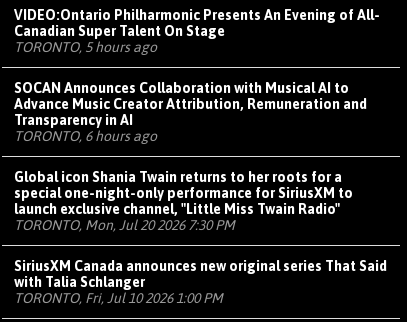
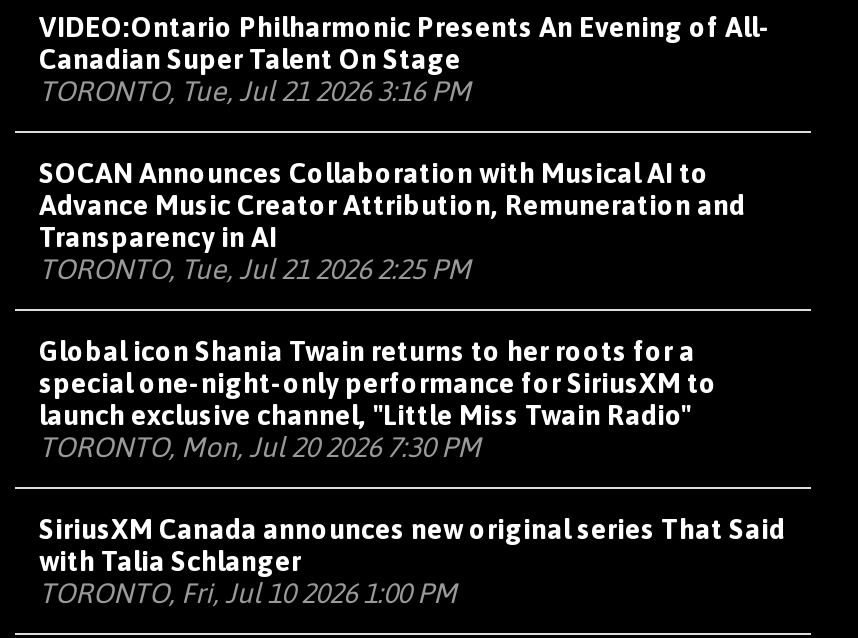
- TORONTO, 5 hours ago
+ TORONTO, Tue, Jul 21 2026 3:16 PM

- TORONTO, 6 hours ago
+ TORONTO, Tue, Jul 21 2026 2:25 PM
